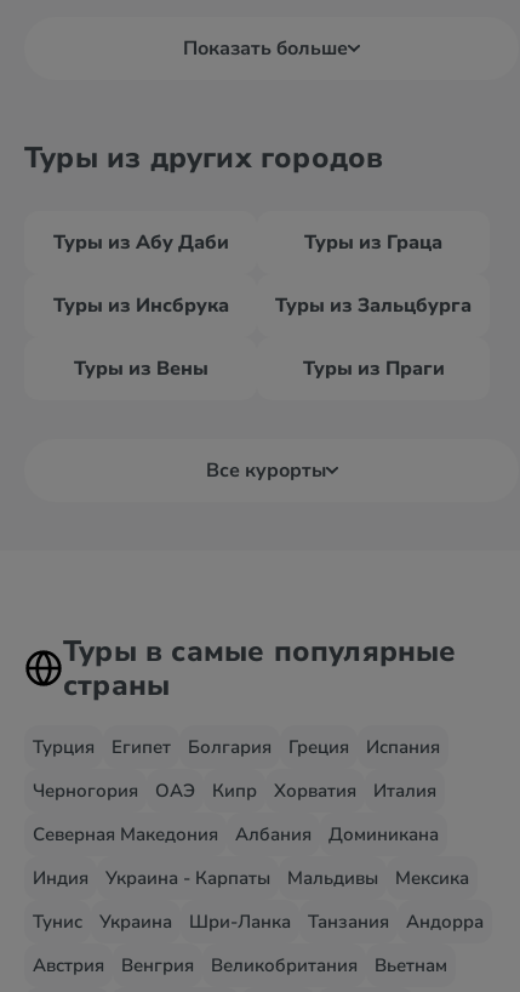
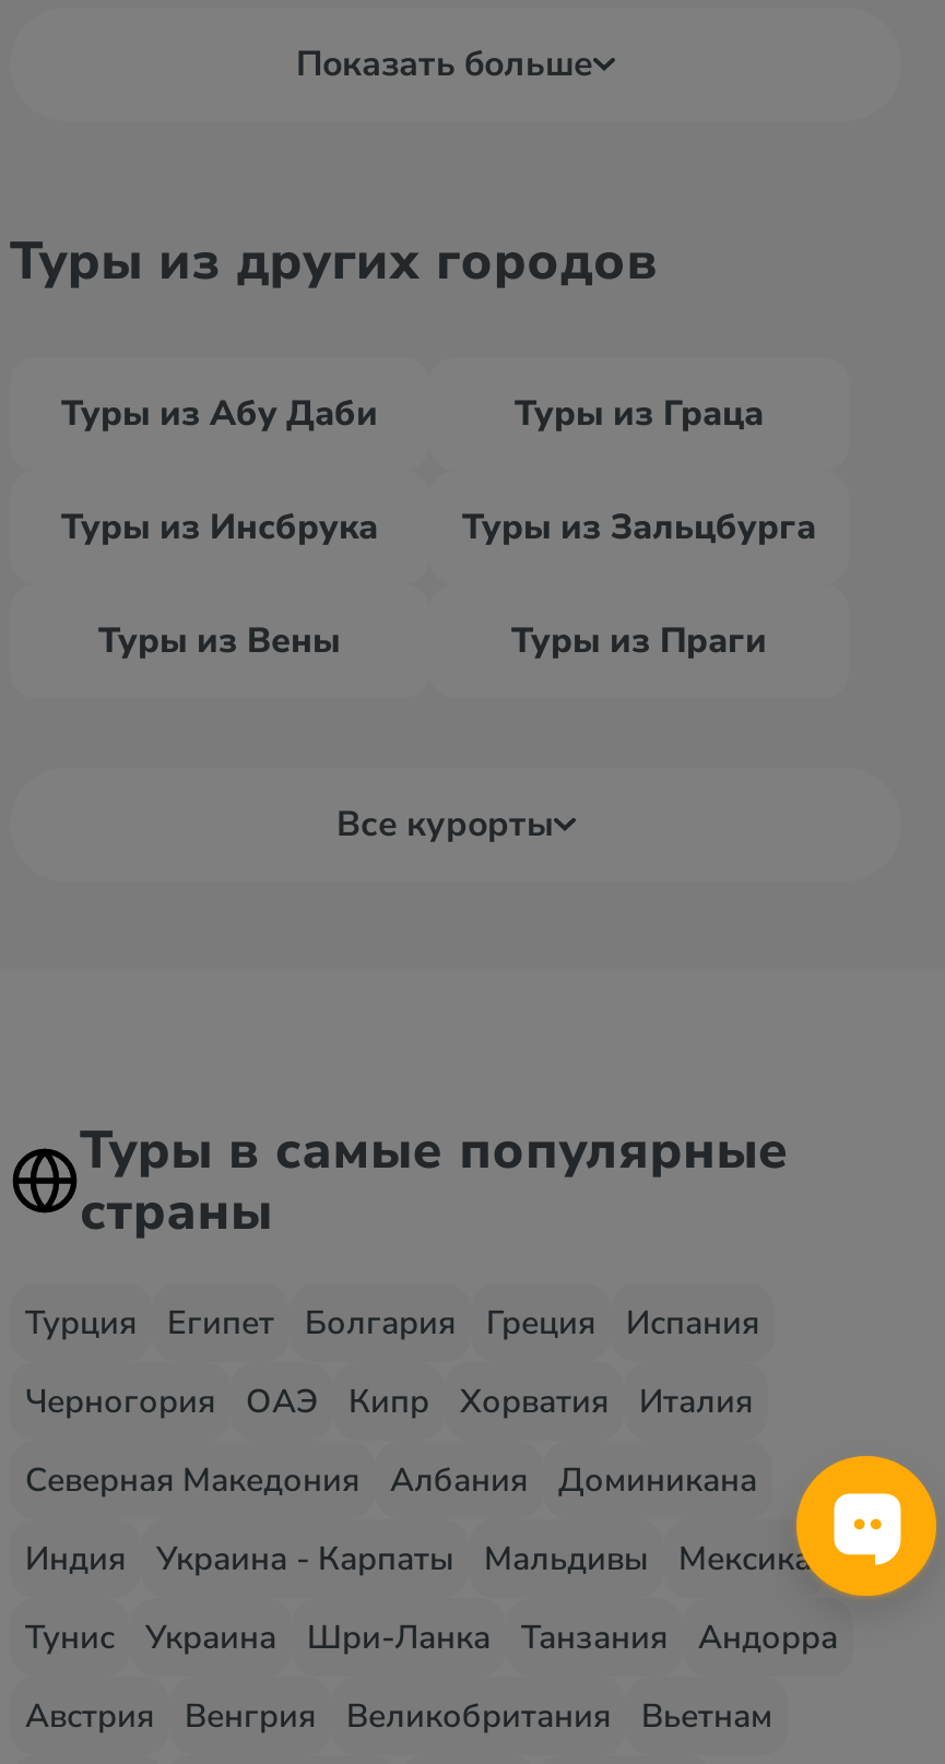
+ [image]
